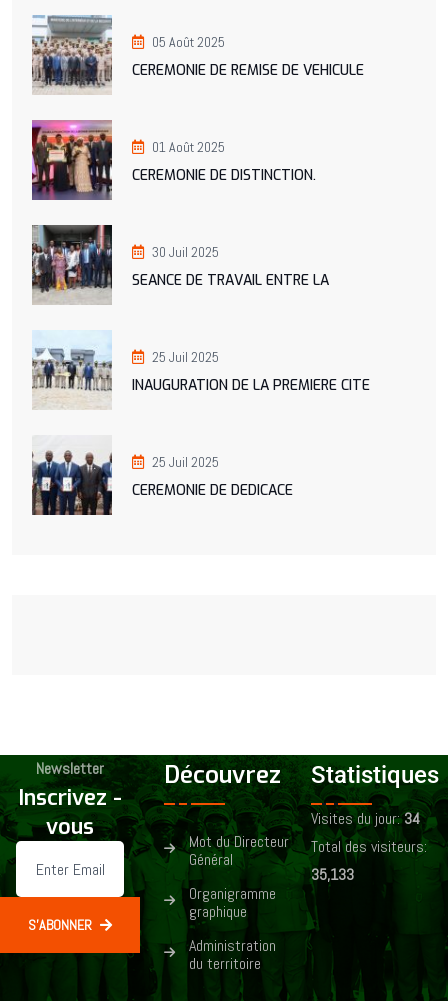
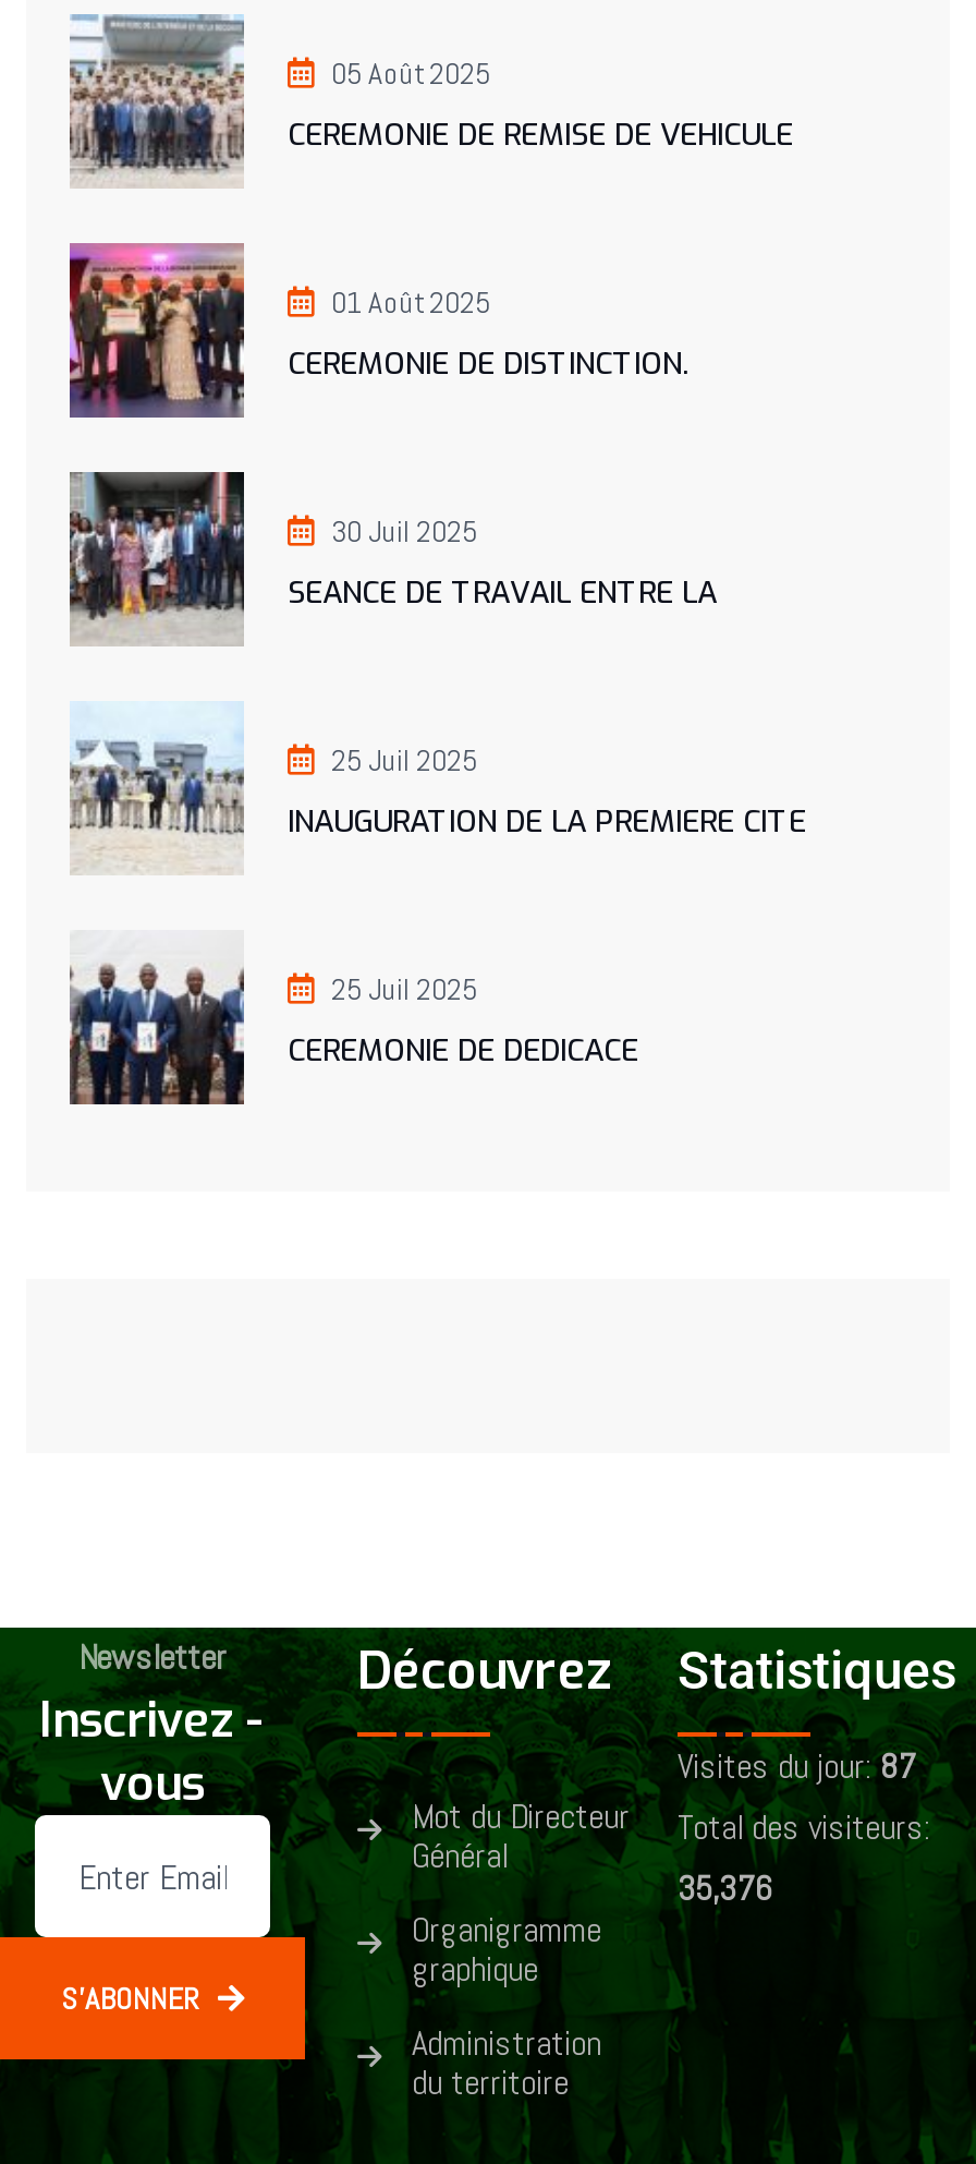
- Visites du jour: 34
+ Visites du jour: 87

- 35,133
+ 35,376
